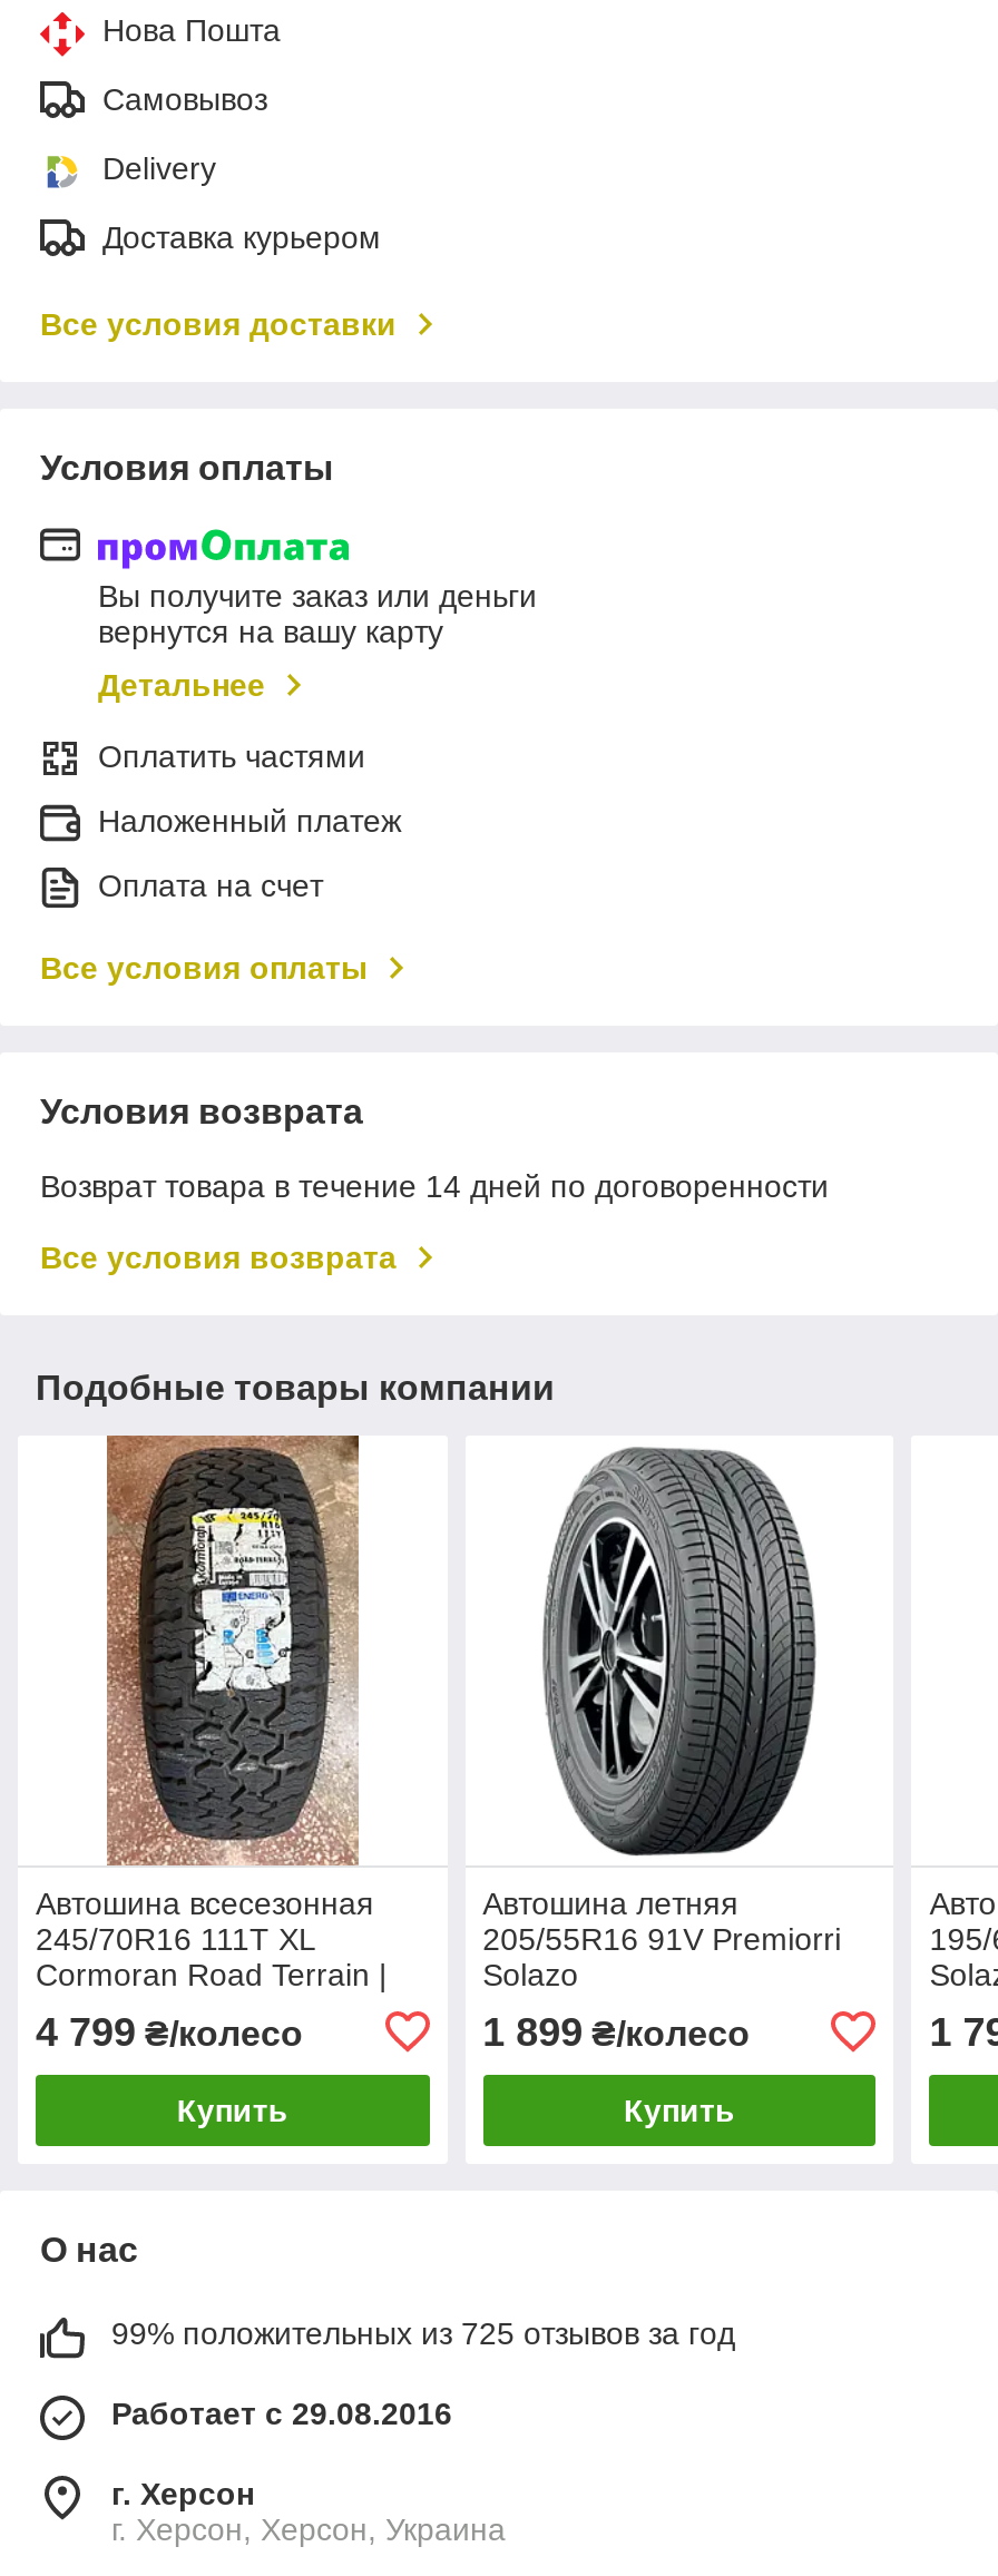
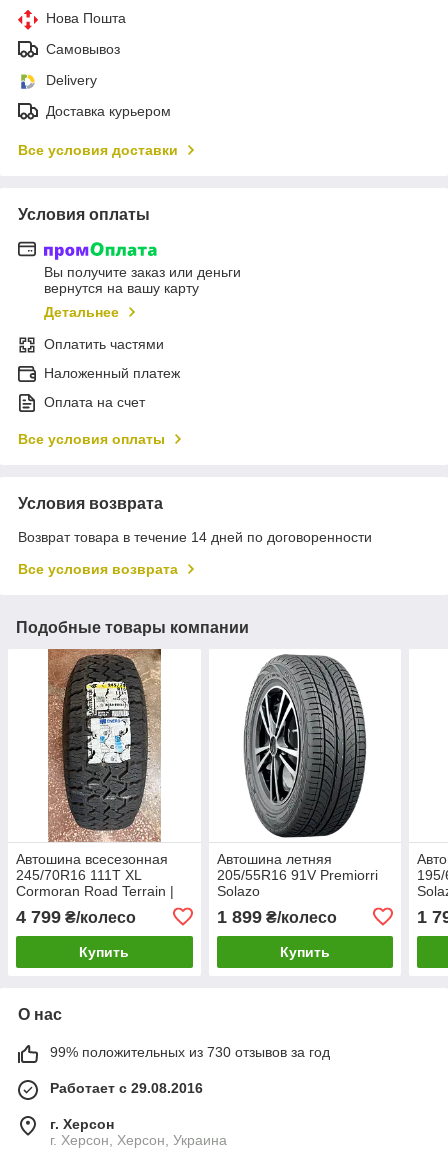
- 99% положительных из 725 отзывов за год
+ 99% положительных из 730 отзывов за год
